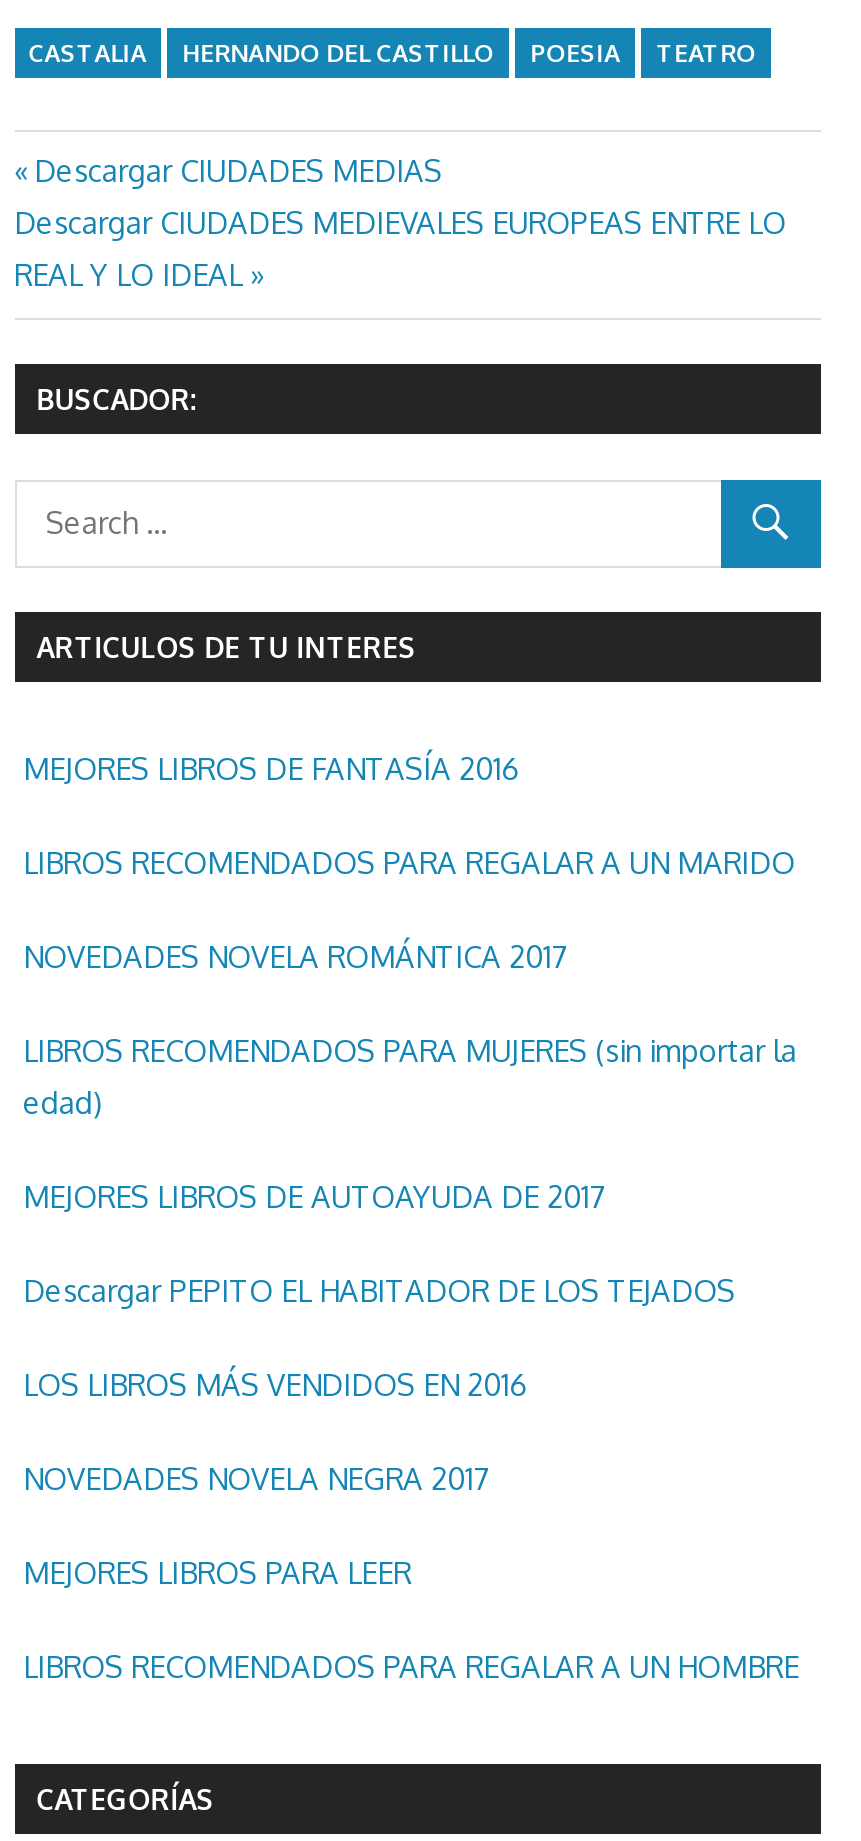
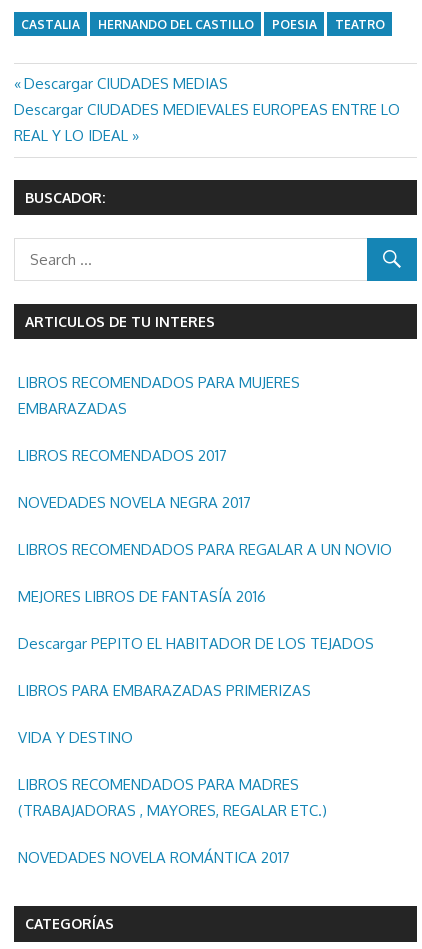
moved down: MEJORES LIBROS DE FANTASÍA 2016 | Descargar PEPITO EL HABITADOR DE LOS TEJADOS

- LIBROS RECOMENDADOS PARA REGALAR A UN MARIDO
- LIBROS RECOMENDADOS PARA MUJERES (sin importar la
- edad)
- MEJORES LIBROS DE AUTOAYUDA DE 2017
- LOS LIBROS MÁS VENDIDOS EN 2016
+ LIBROS RECOMENDADOS PARA MUJERES
+ EMBARAZADAS
+ LIBROS RECOMENDADOS 2017

moved down: NOVEDADES NOVELA ROMÁNTICA 2017

moved up: NOVEDADES NOVELA NEGRA 2017

- MEJORES LIBROS PARA LEER
- LIBROS RECOMENDADOS PARA REGALAR A UN HOMBRE
+ LIBROS RECOMENDADOS PARA REGALAR A UN NOVIO
+ LIBROS PARA EMBARAZADAS PRIMERIZAS
+ VIDA Y DESTINO
+ LIBROS RECOMENDADOS PARA MADRES
+ (TRABAJADORAS , MAYORES, REGALAR ETC.)
